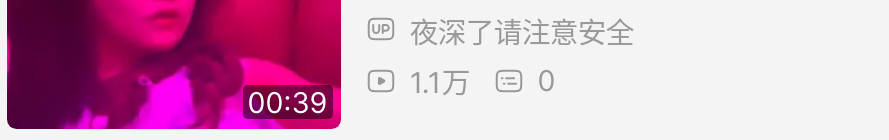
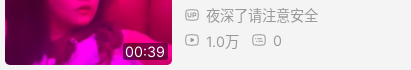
- 1.1万 0
+ 1.0万 0
